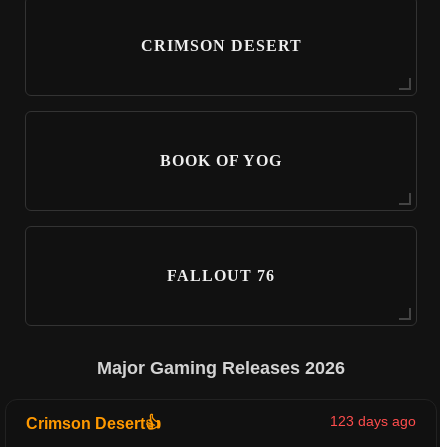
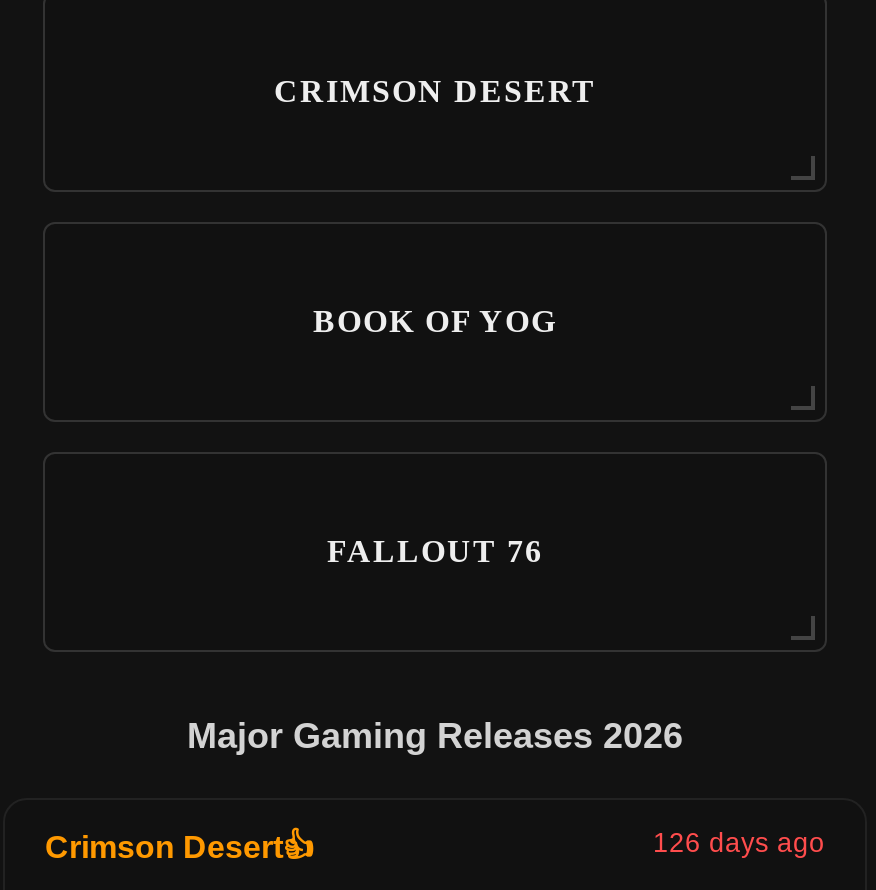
- 123 days ago
+ 126 days ago
